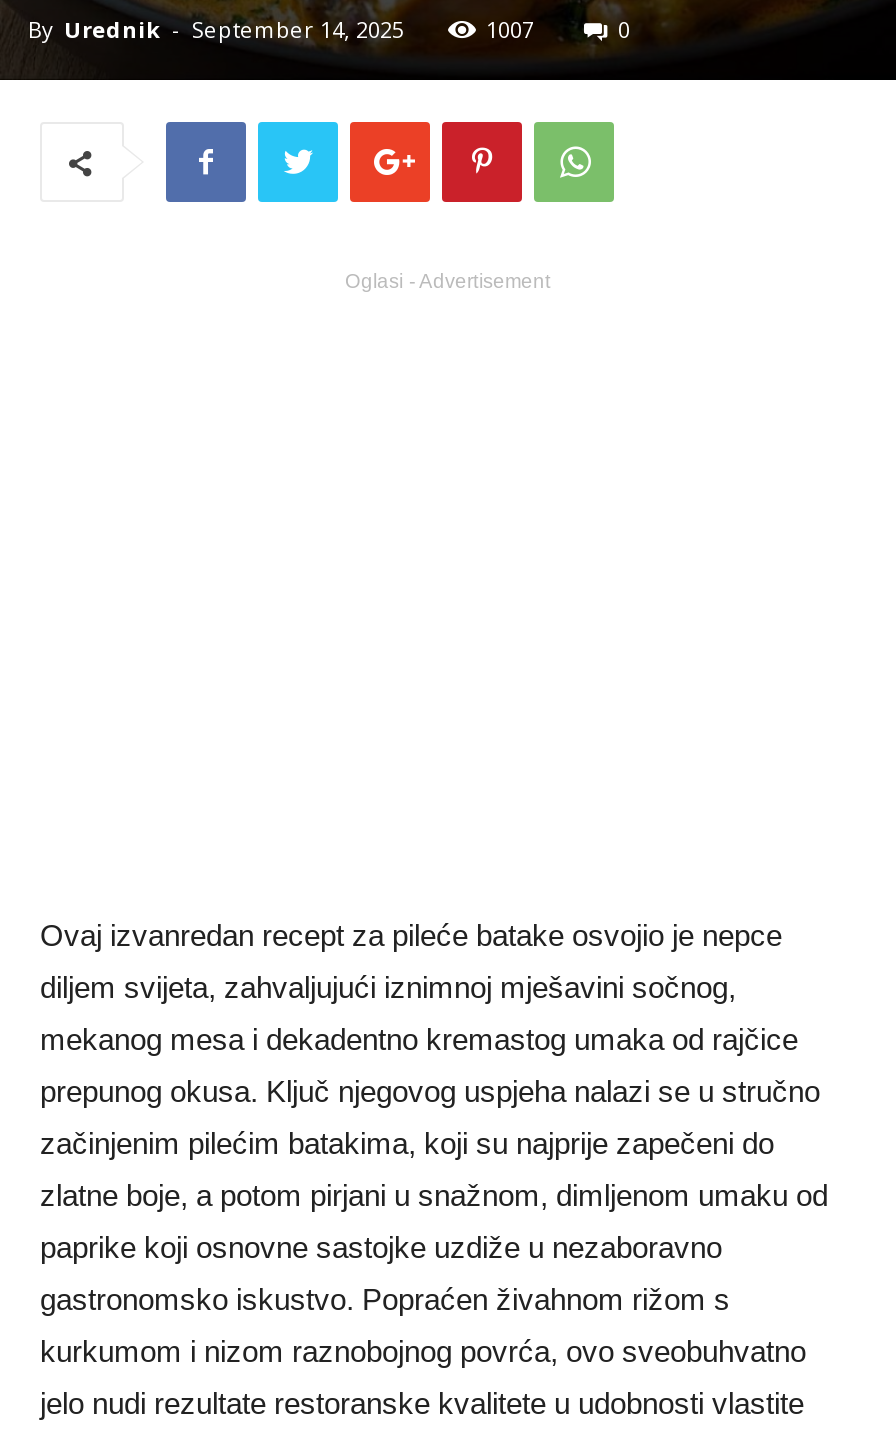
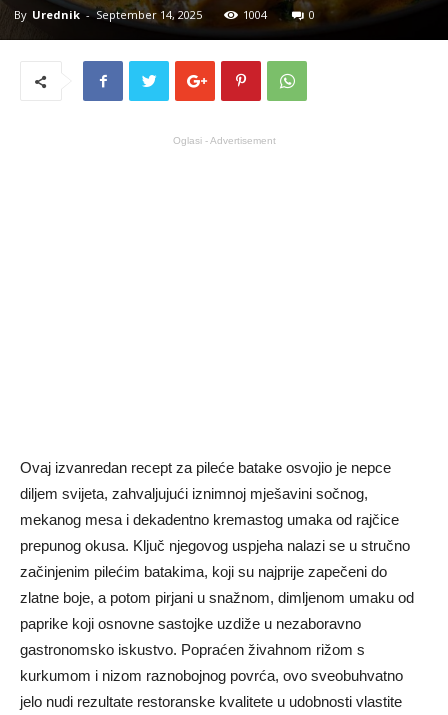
- 1007
+ 1004
